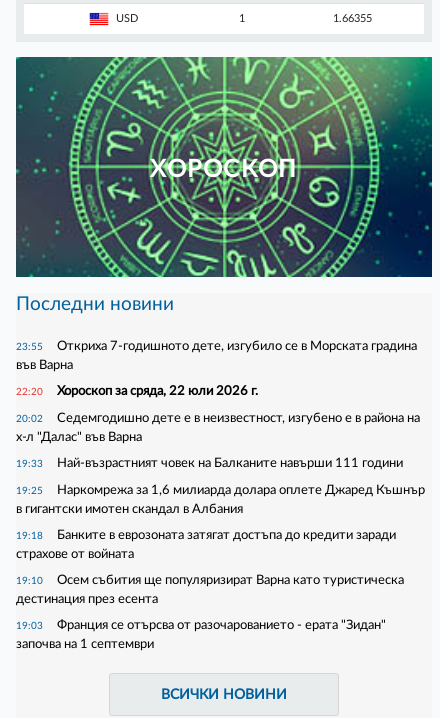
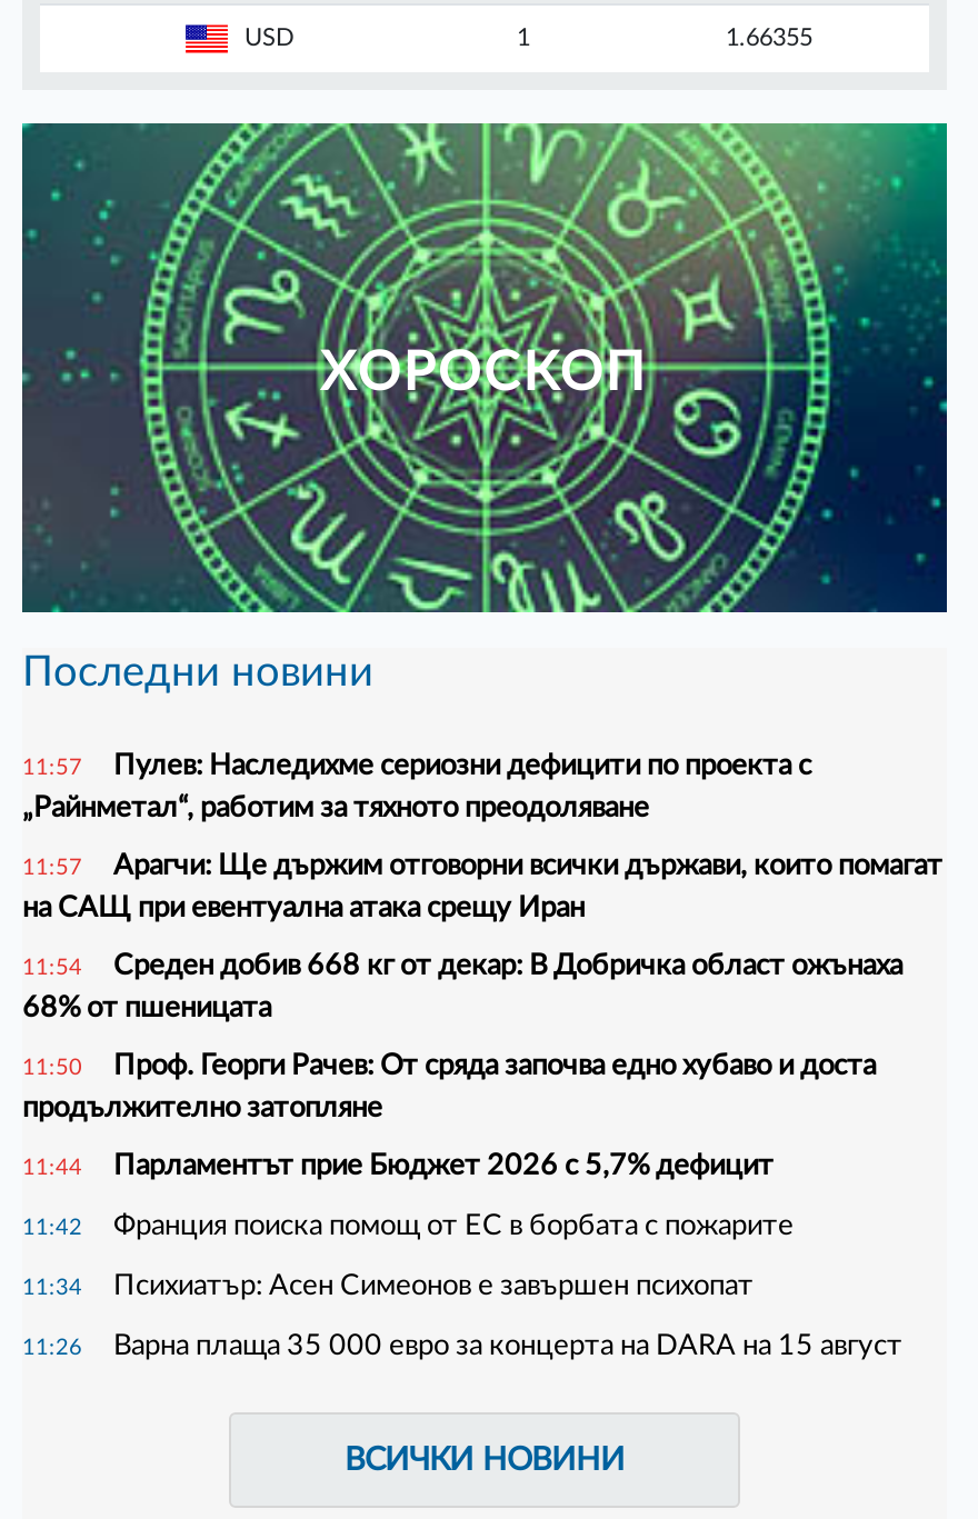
- 23:55
- Откриха 7-годишното дете, изгубило се в Морската градина
- във Варна
- 22:20
- Хороскоп за сряда, 22 юли 2026 г.
- 20:02
- Седемгодишно дете е в неизвестност, изгубено е в района на
- х-л "Далас" във Варна
- 19:33
- Най-възрастният човек на Балканите навърши 111 години
- 19:25
- Наркомрежа за 1,6 милиарда долара оплете Джаред Къшнър
- в гигантски имотен скандал в Албания
- 19:18
- Банките в еврозоната затягат достъпа до кредити заради
- страхове от войната
- 19:10
- Осем събития ще популяризират Варна като туристическа
- дестинация през есента
- 19:03
- Франция се отърсва от разочарованието - ерата "Зидан"
- започва на 1 септември
+ 11:57
+ Пулев: Наследихме сериозни дефицити по проекта с
+ „Райнметал“, работим за тяхното преодоляване
+ 11:57
+ Арагчи: Ще държим отговорни всички държави, които помагат
+ на САЩ при евентуална атака срещу Иран
+ 11:54
+ Среден добив 668 кг от декар: В Добричка област ожънаха
+ 68% от пшеницата
+ 11:50
+ Проф. Георги Рачев: От сряда започва едно хубаво и доста
+ продължително затопляне
+ 11:44
+ Парламентът прие Бюджет 2026 с 5,7% дефицит
+ 11:42
+ Франция поиска помощ от ЕС в борбата с пожарите
+ 11:34
+ Психиатър: Асен Симеонов е завършен психопат
+ 11:26
+ Варна плаща 35 000 евро за концерта на DARA на 15 август
